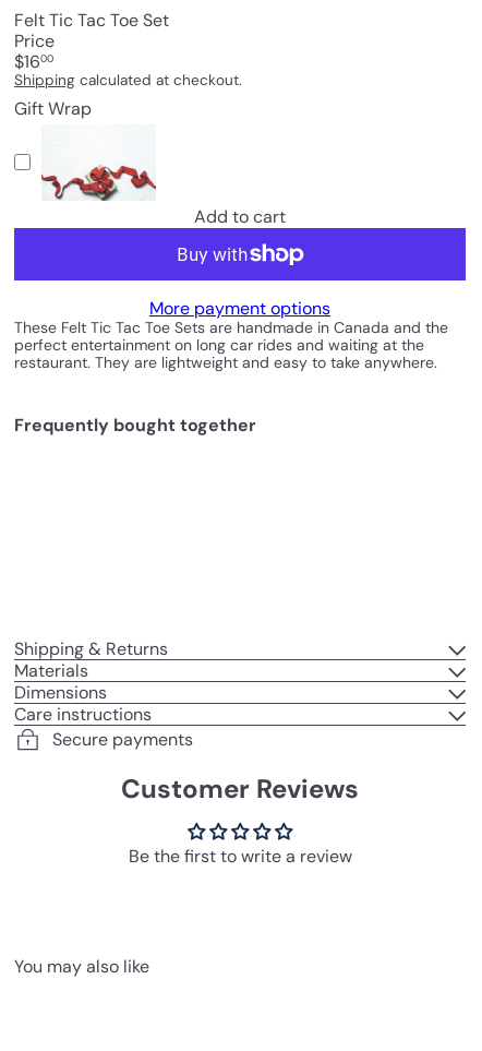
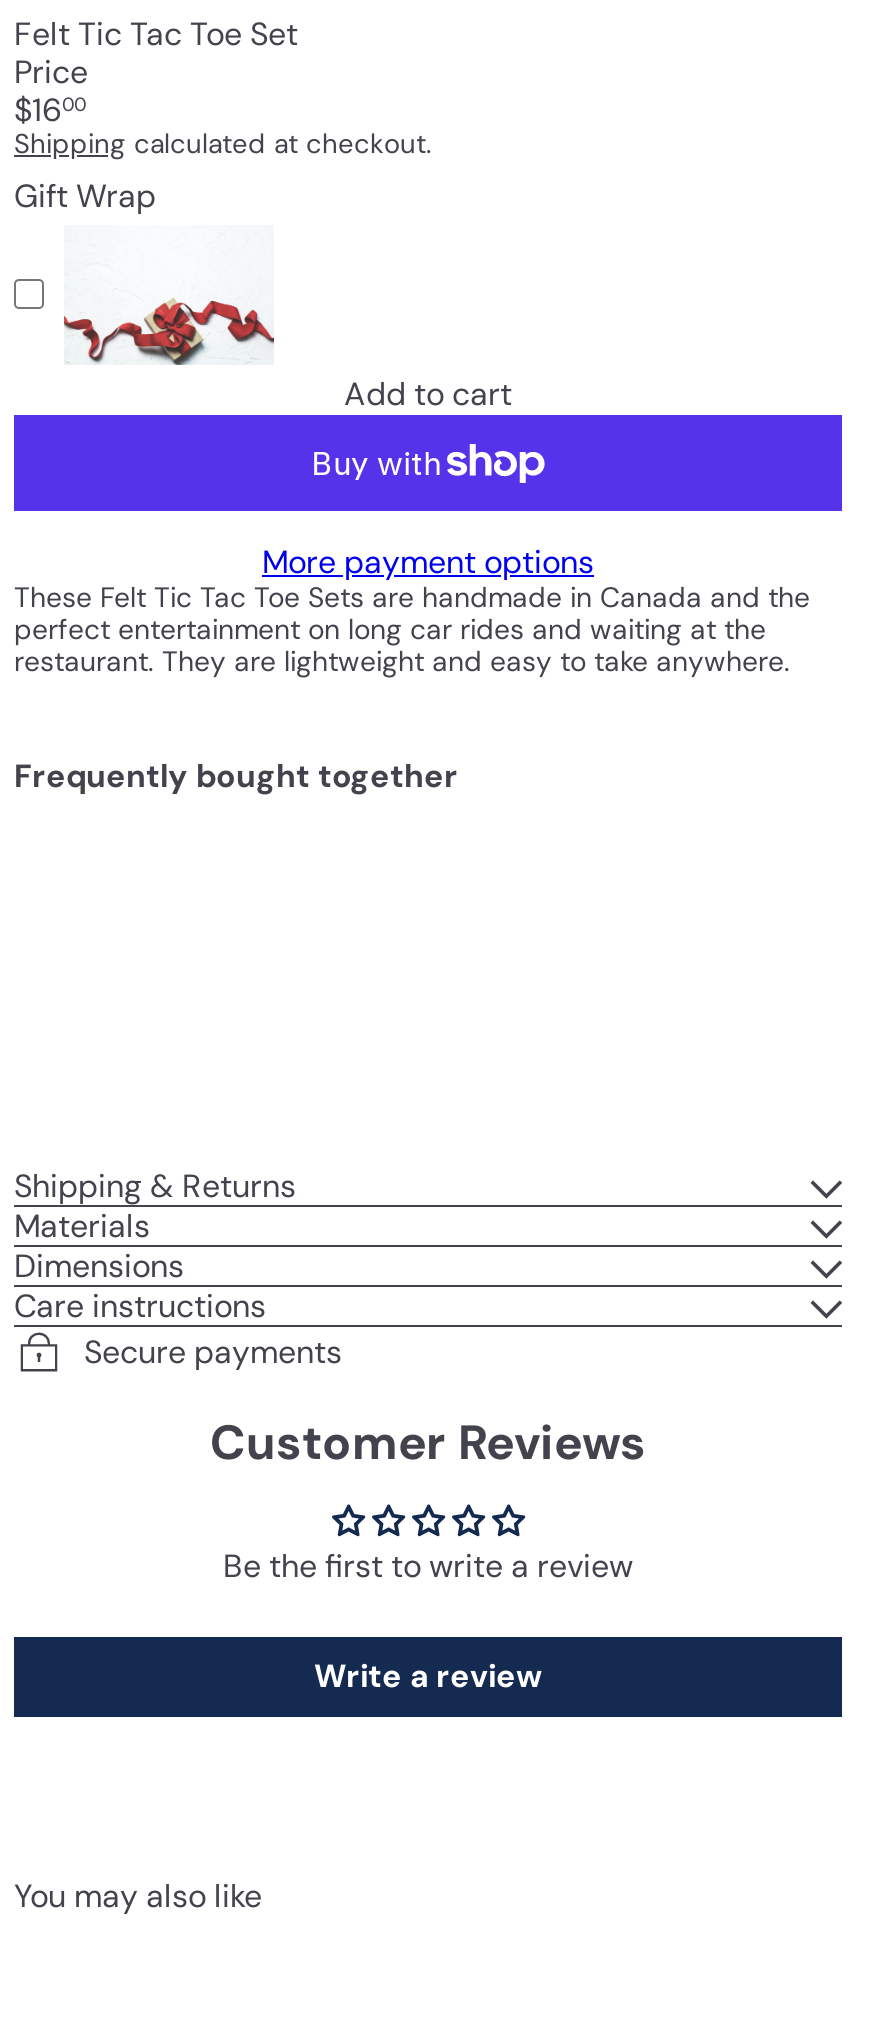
+ Write a review
